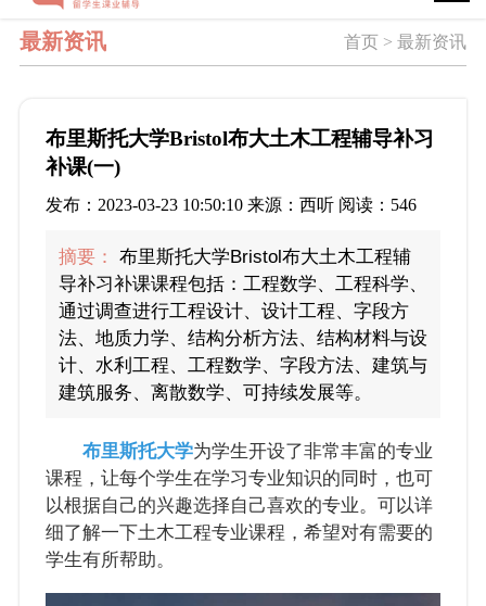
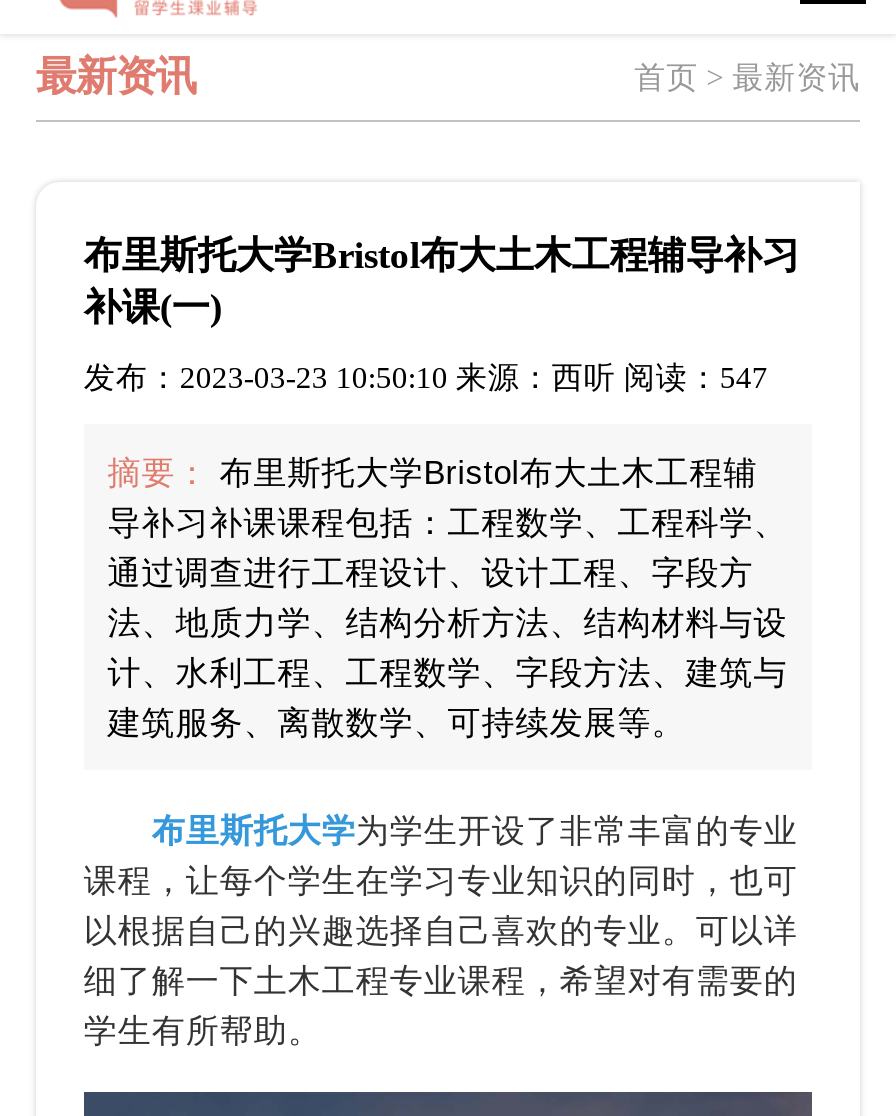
- 发布：2023-03-23 10:50:10 来源：西听 阅读：546
+ 发布：2023-03-23 10:50:10 来源：西听 阅读：547
